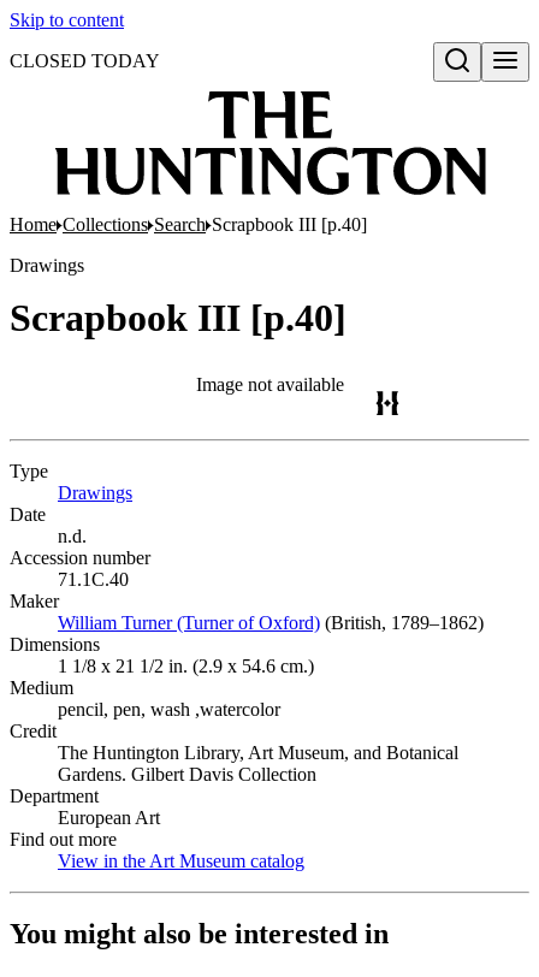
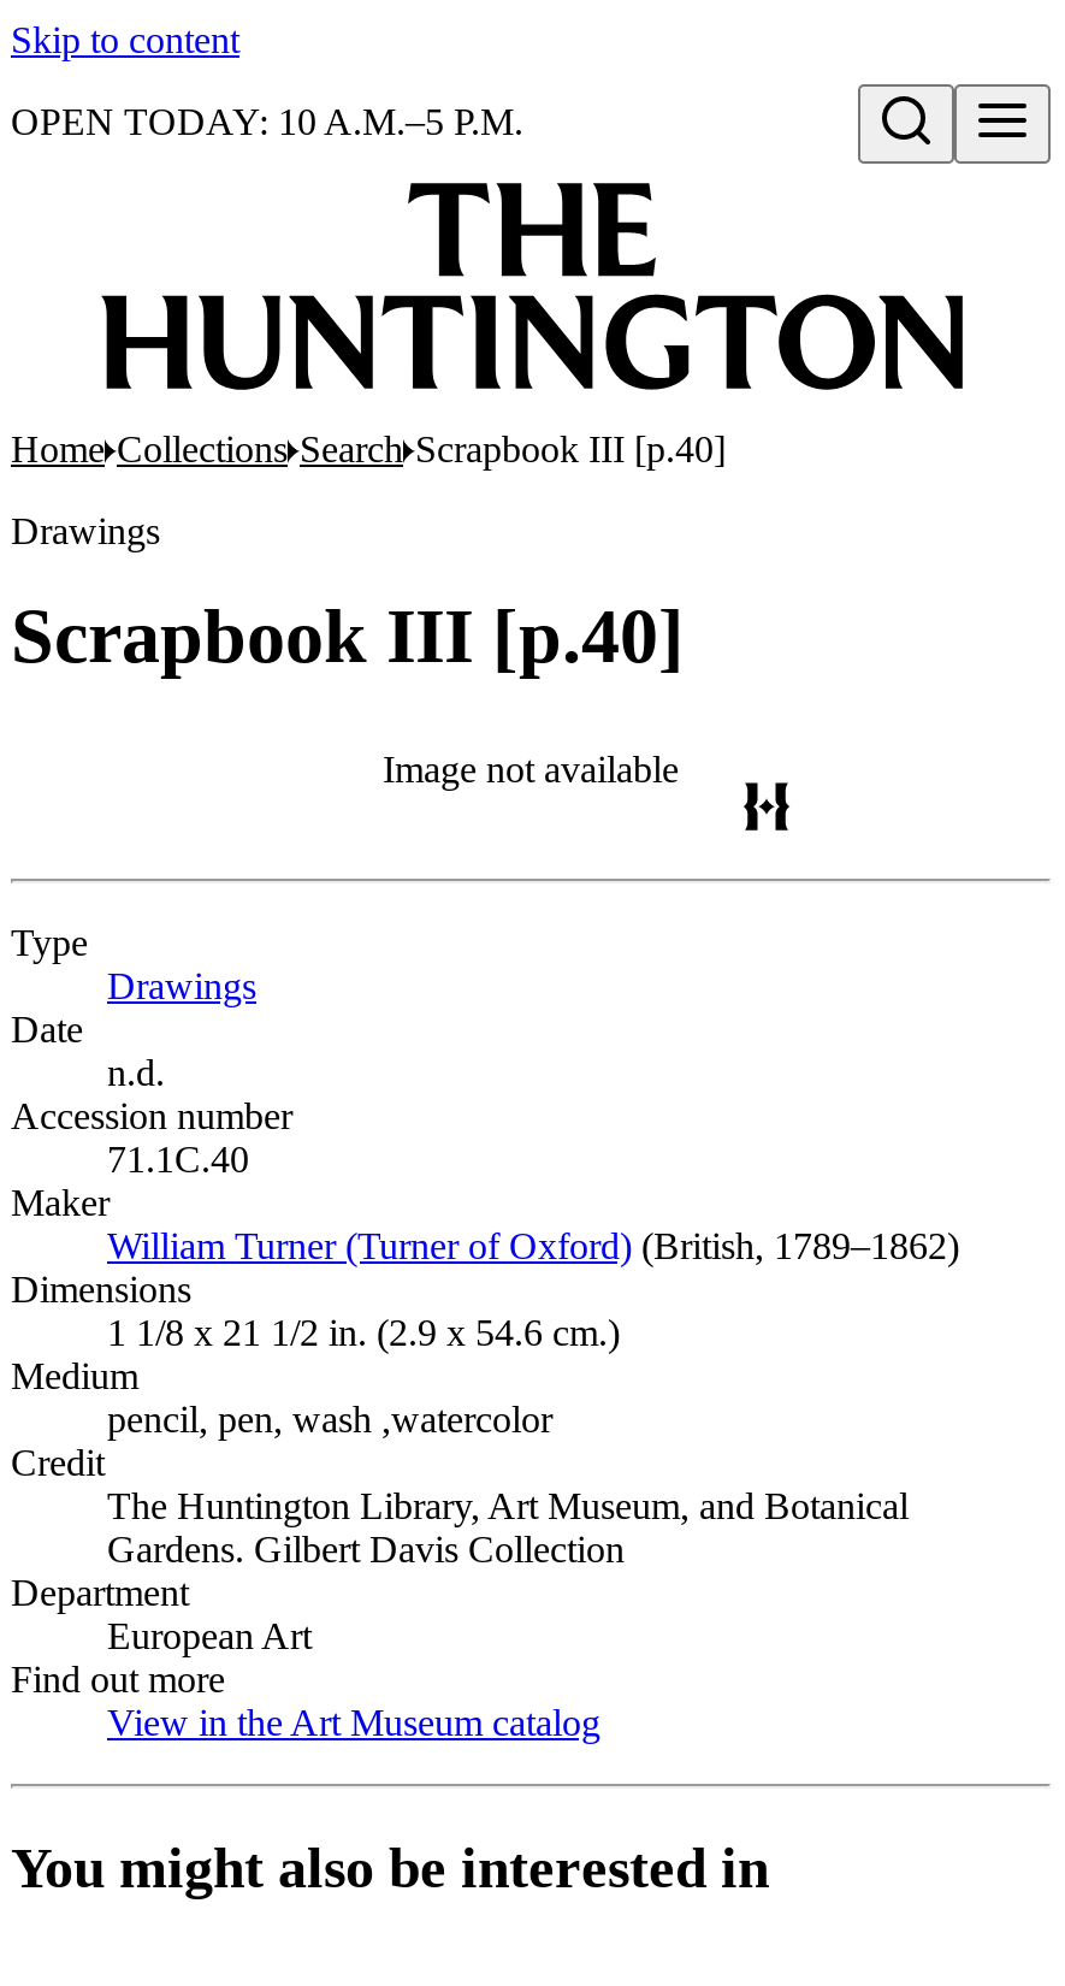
- CLOSED TODAY
+ OPEN TODAY: 10 A.M.–5 P.M.
